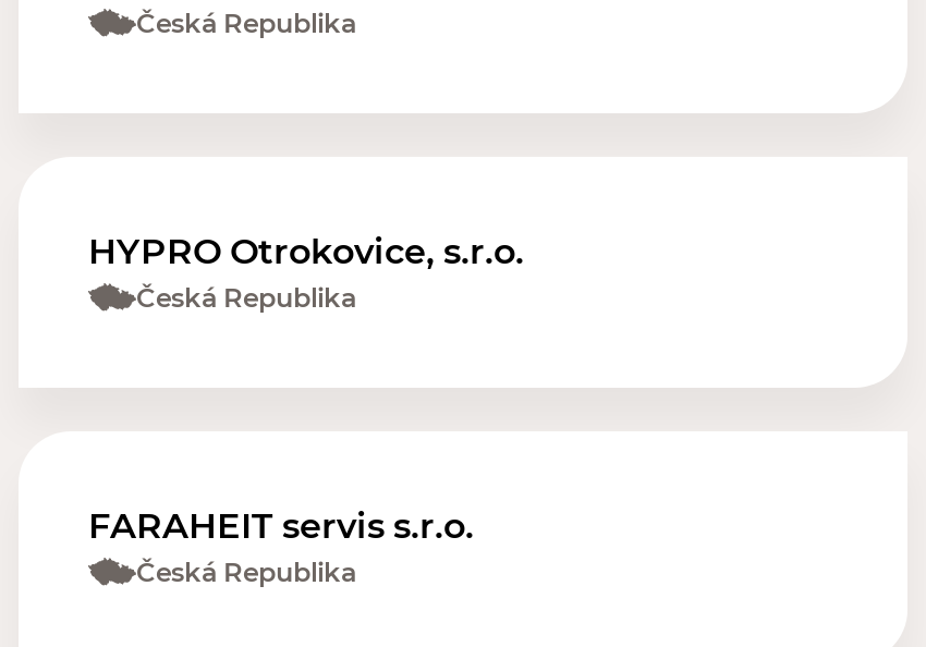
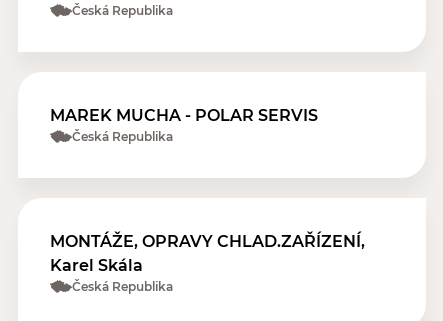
- HYPRO Otrokovice, s.r.o.
+ MAREK MUCHA - POLAR SERVIS

- FARAHEIT servis s.r.o.
+ MONTÁŽE, OPRAVY CHLAD.ZAŘÍZENÍ,
+ Karel Skála
